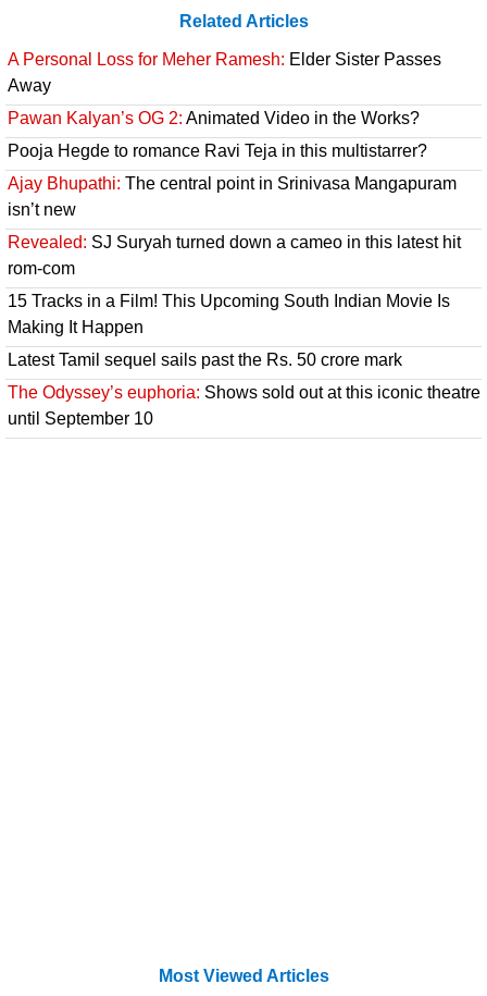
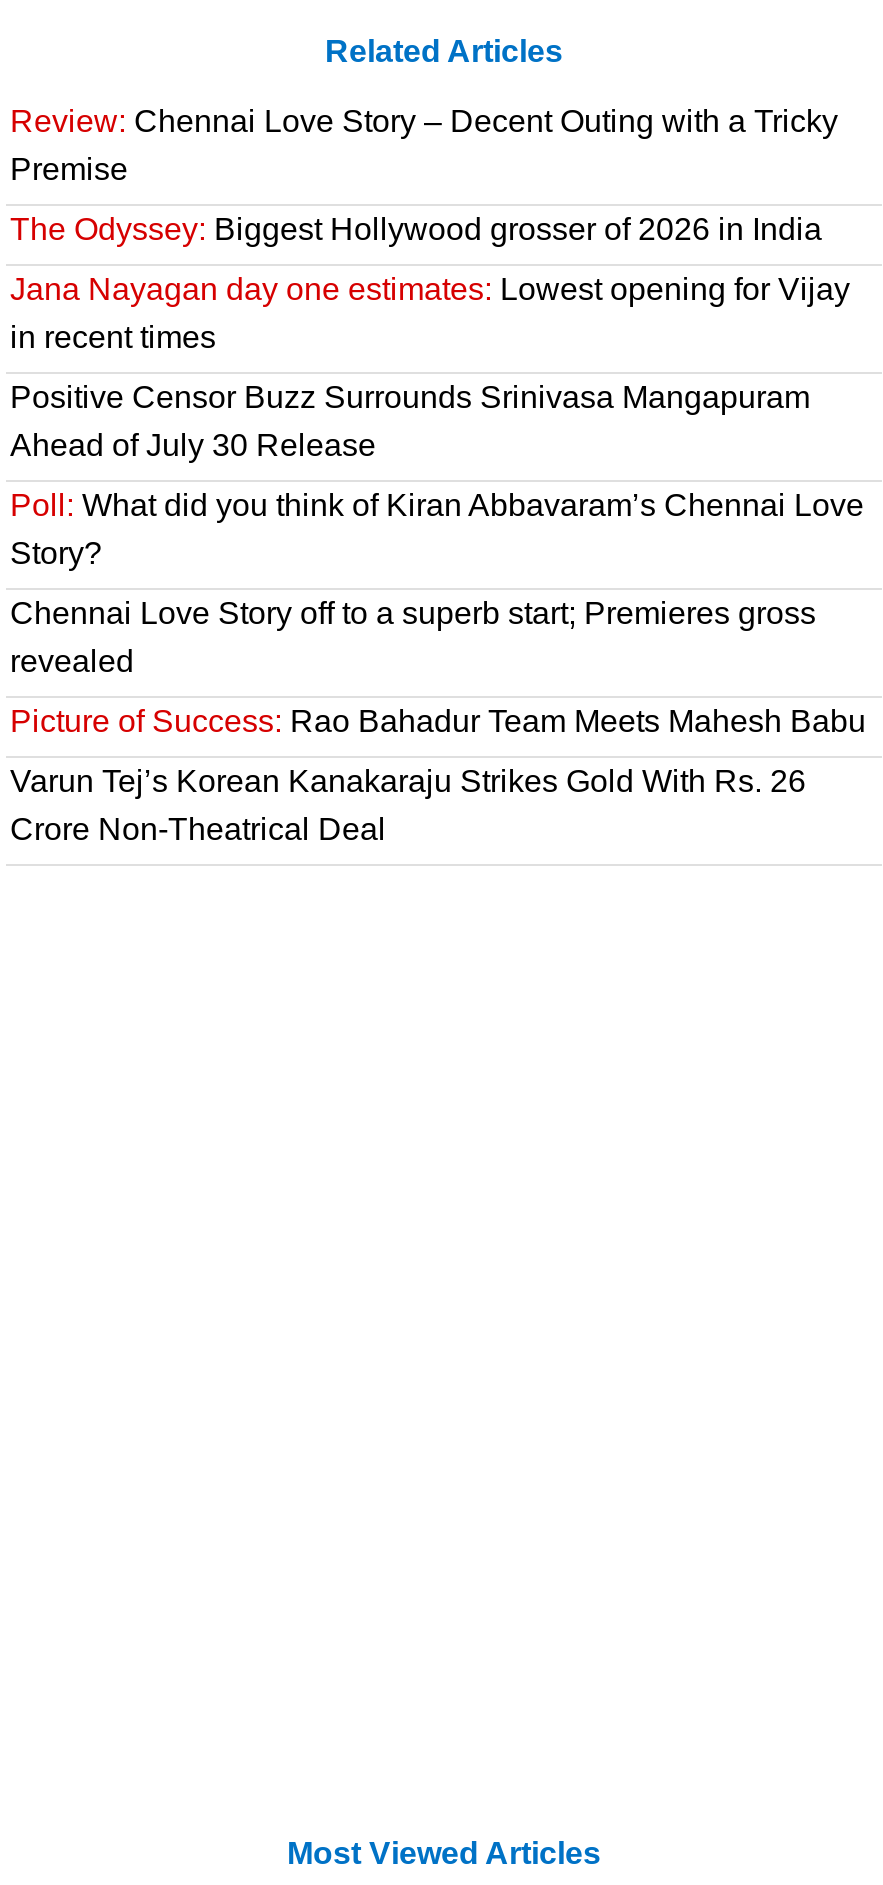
- A Personal Loss for Meher Ramesh: Elder Sister Passes
- Away
+ Review: Chennai Love Story – Decent Outing with a Tricky
+ Premise

- Pawan Kalyan’s OG 2: Animated Video in the Works?
+ The Odyssey: Biggest Hollywood grosser of 2026 in India

- Pooja Hegde to romance Ravi Teja in this multistarrer?
+ Jana Nayagan day one estimates: Lowest opening for Vijay
+ in recent times

- Ajay Bhupathi: The central point in Srinivasa Mangapuram
- isn’t new
+ Positive Censor Buzz Surrounds Srinivasa Mangapuram
+ Ahead of July 30 Release

- Revealed: SJ Suryah turned down a cameo in this latest hit
- rom-com
+ Poll: What did you think of Kiran Abbavaram’s Chennai Love
+ Story?

- 15 Tracks in a Film! This Upcoming South Indian Movie Is
- Making It Happen
+ Chennai Love Story off to a superb start; Premieres gross
+ revealed

- Latest Tamil sequel sails past the Rs. 50 crore mark
+ Picture of Success: Rao Bahadur Team Meets Mahesh Babu

- The Odyssey’s euphoria: Shows sold out at this iconic theatre
- until September 10
+ Varun Tej’s Korean Kanakaraju Strikes Gold With Rs. 26
+ Crore Non-Theatrical Deal
